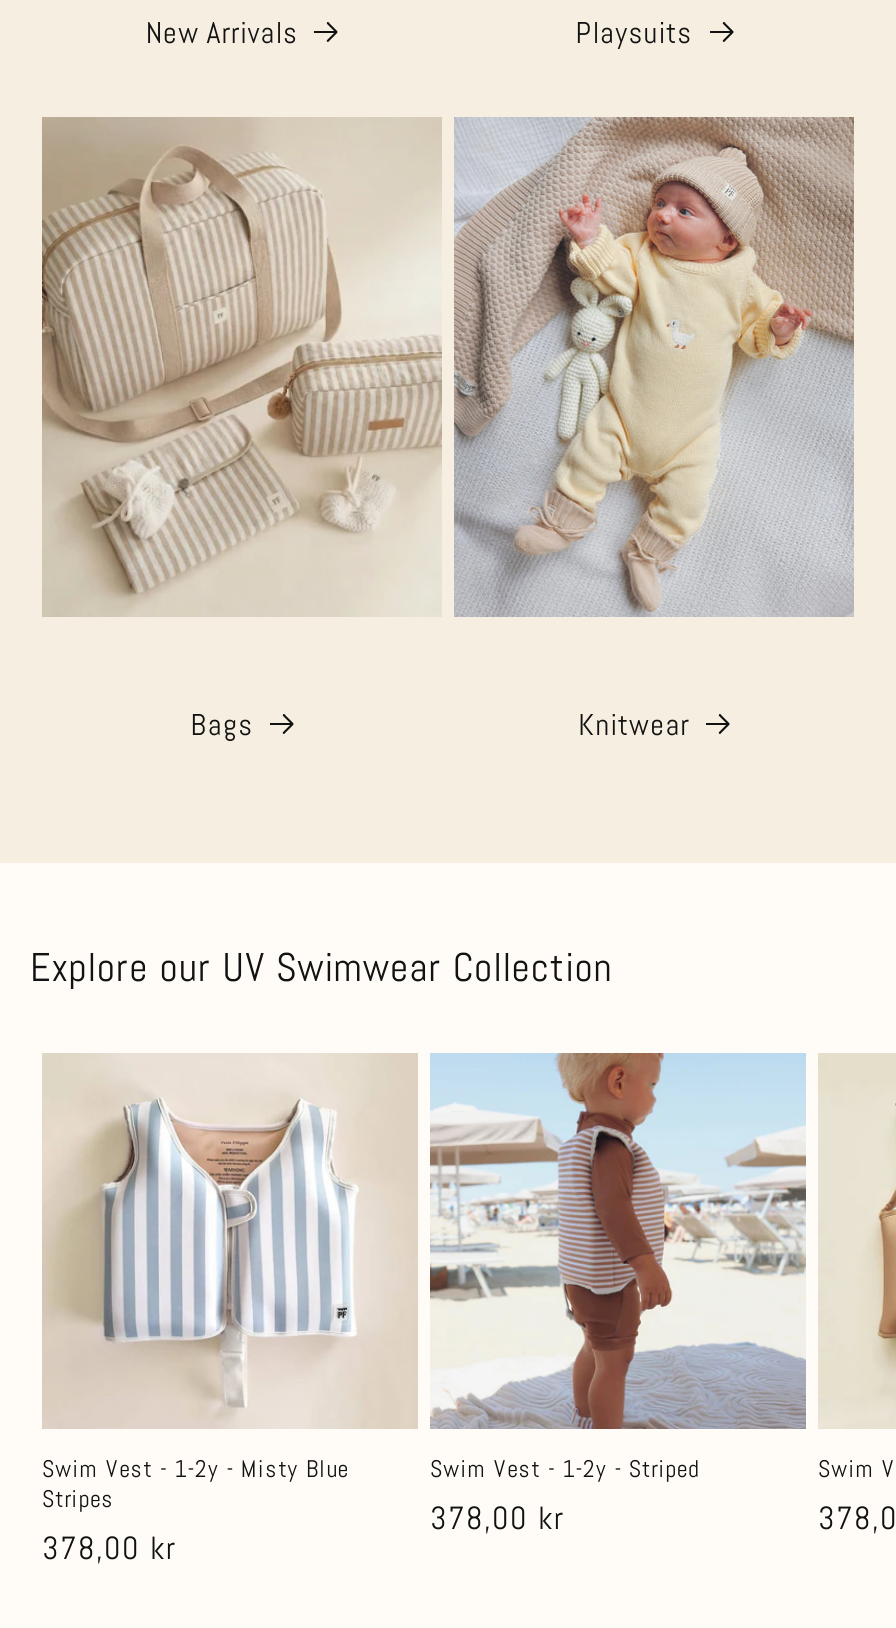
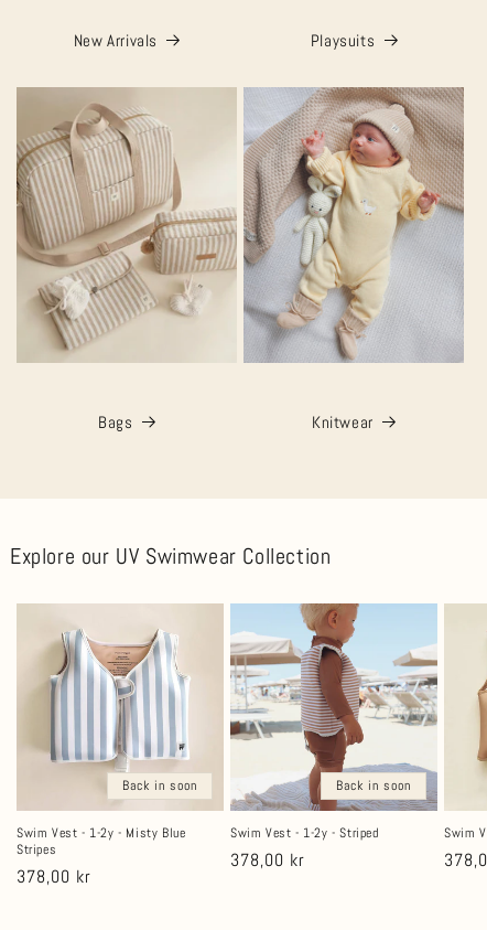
+ Back in soon

+ Back in soon
